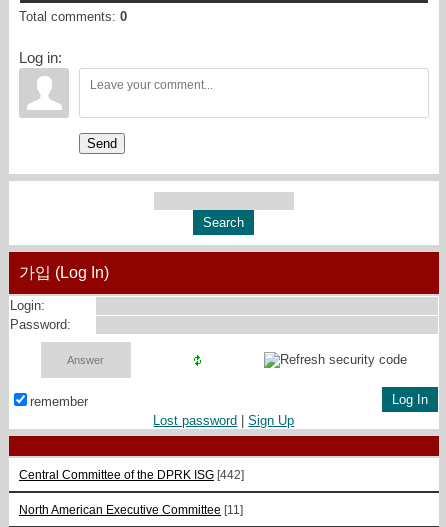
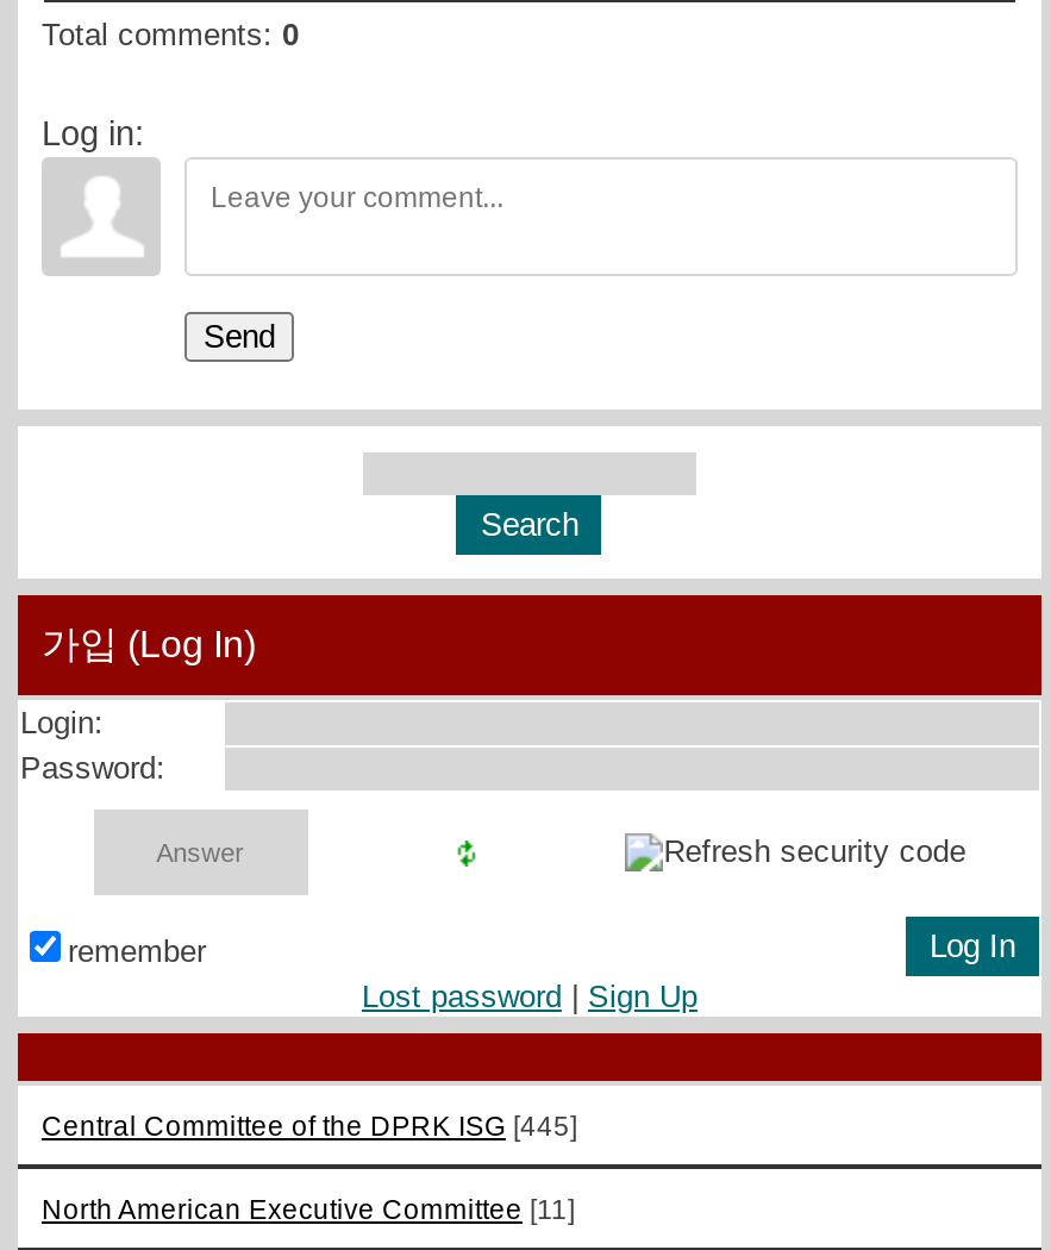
- Central Committee of the DPRK ISG [442]
+ Central Committee of the DPRK ISG [445]
